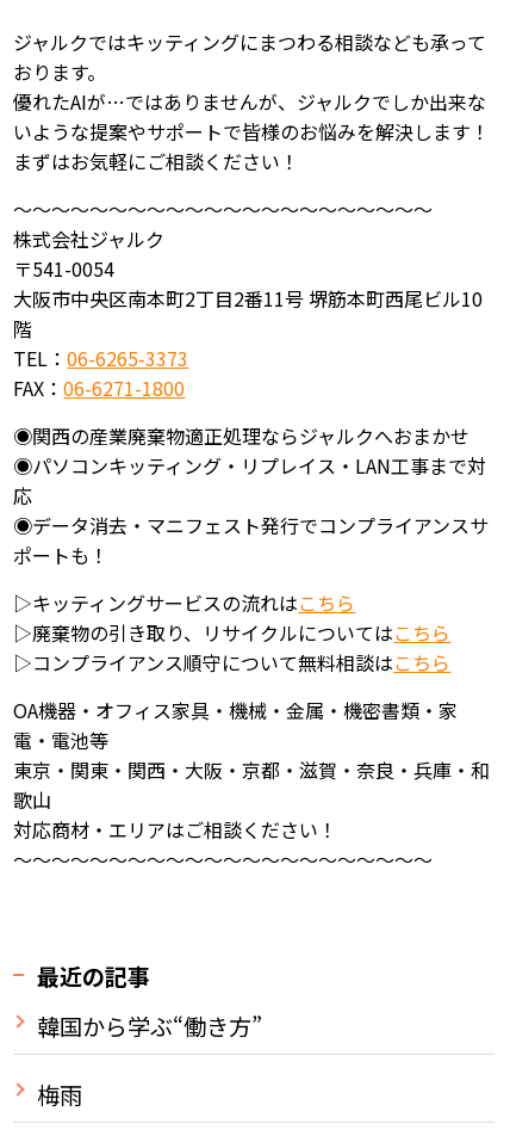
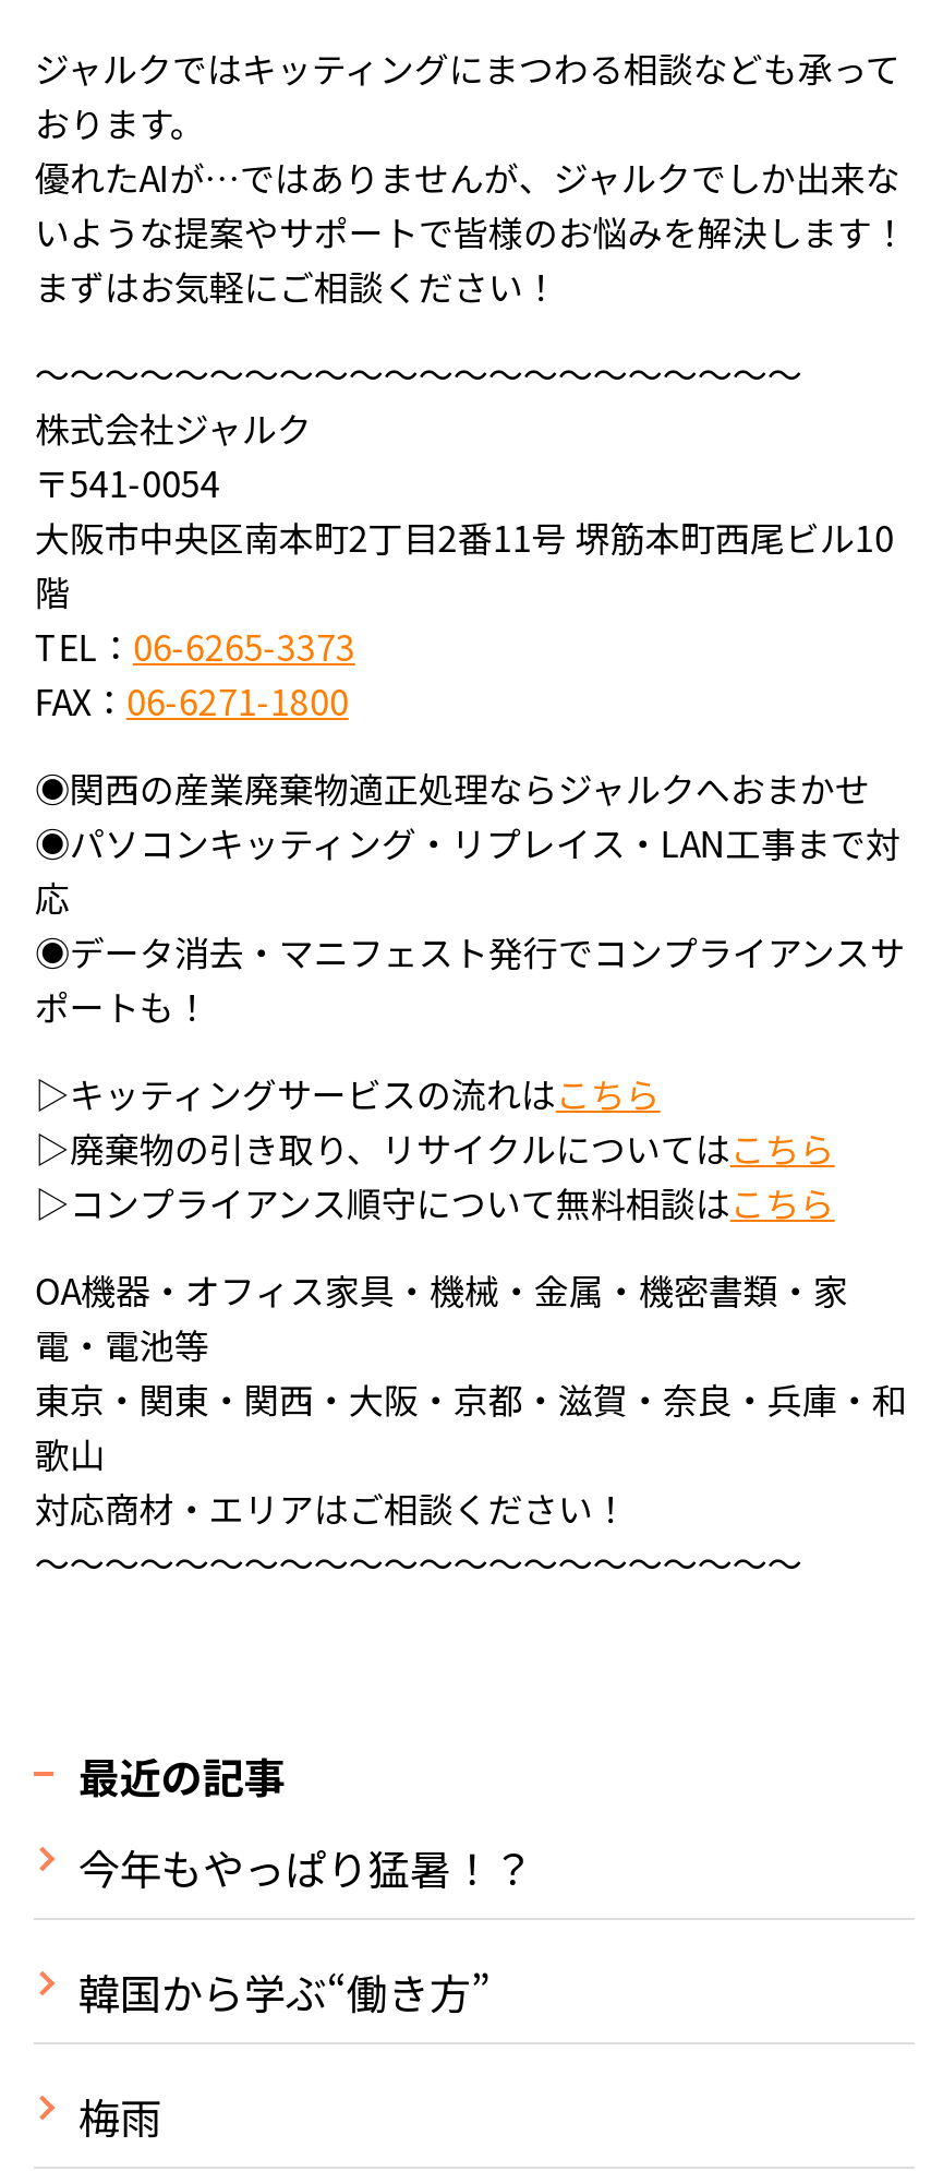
+ 今年もやっぱり猛暑！？
